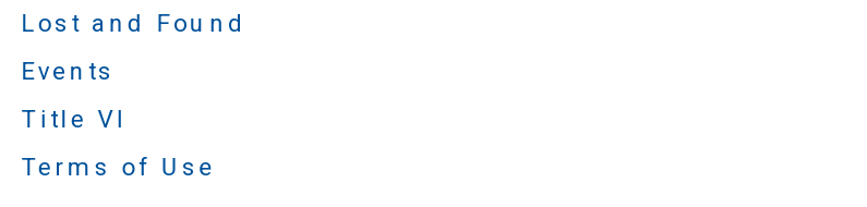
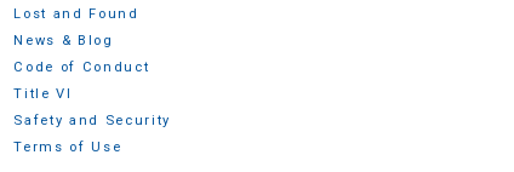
- Events
+ News & Blog
+ Code of Conduct

+ Safety and Security
